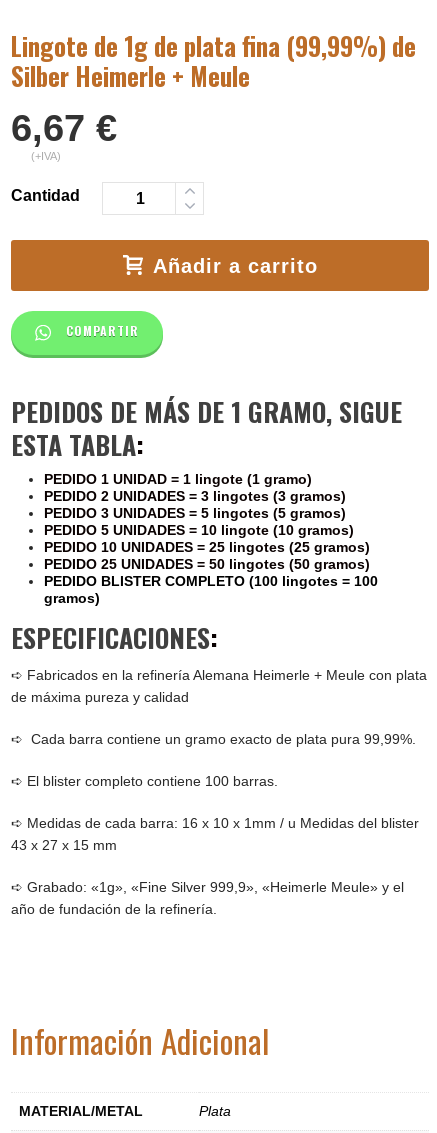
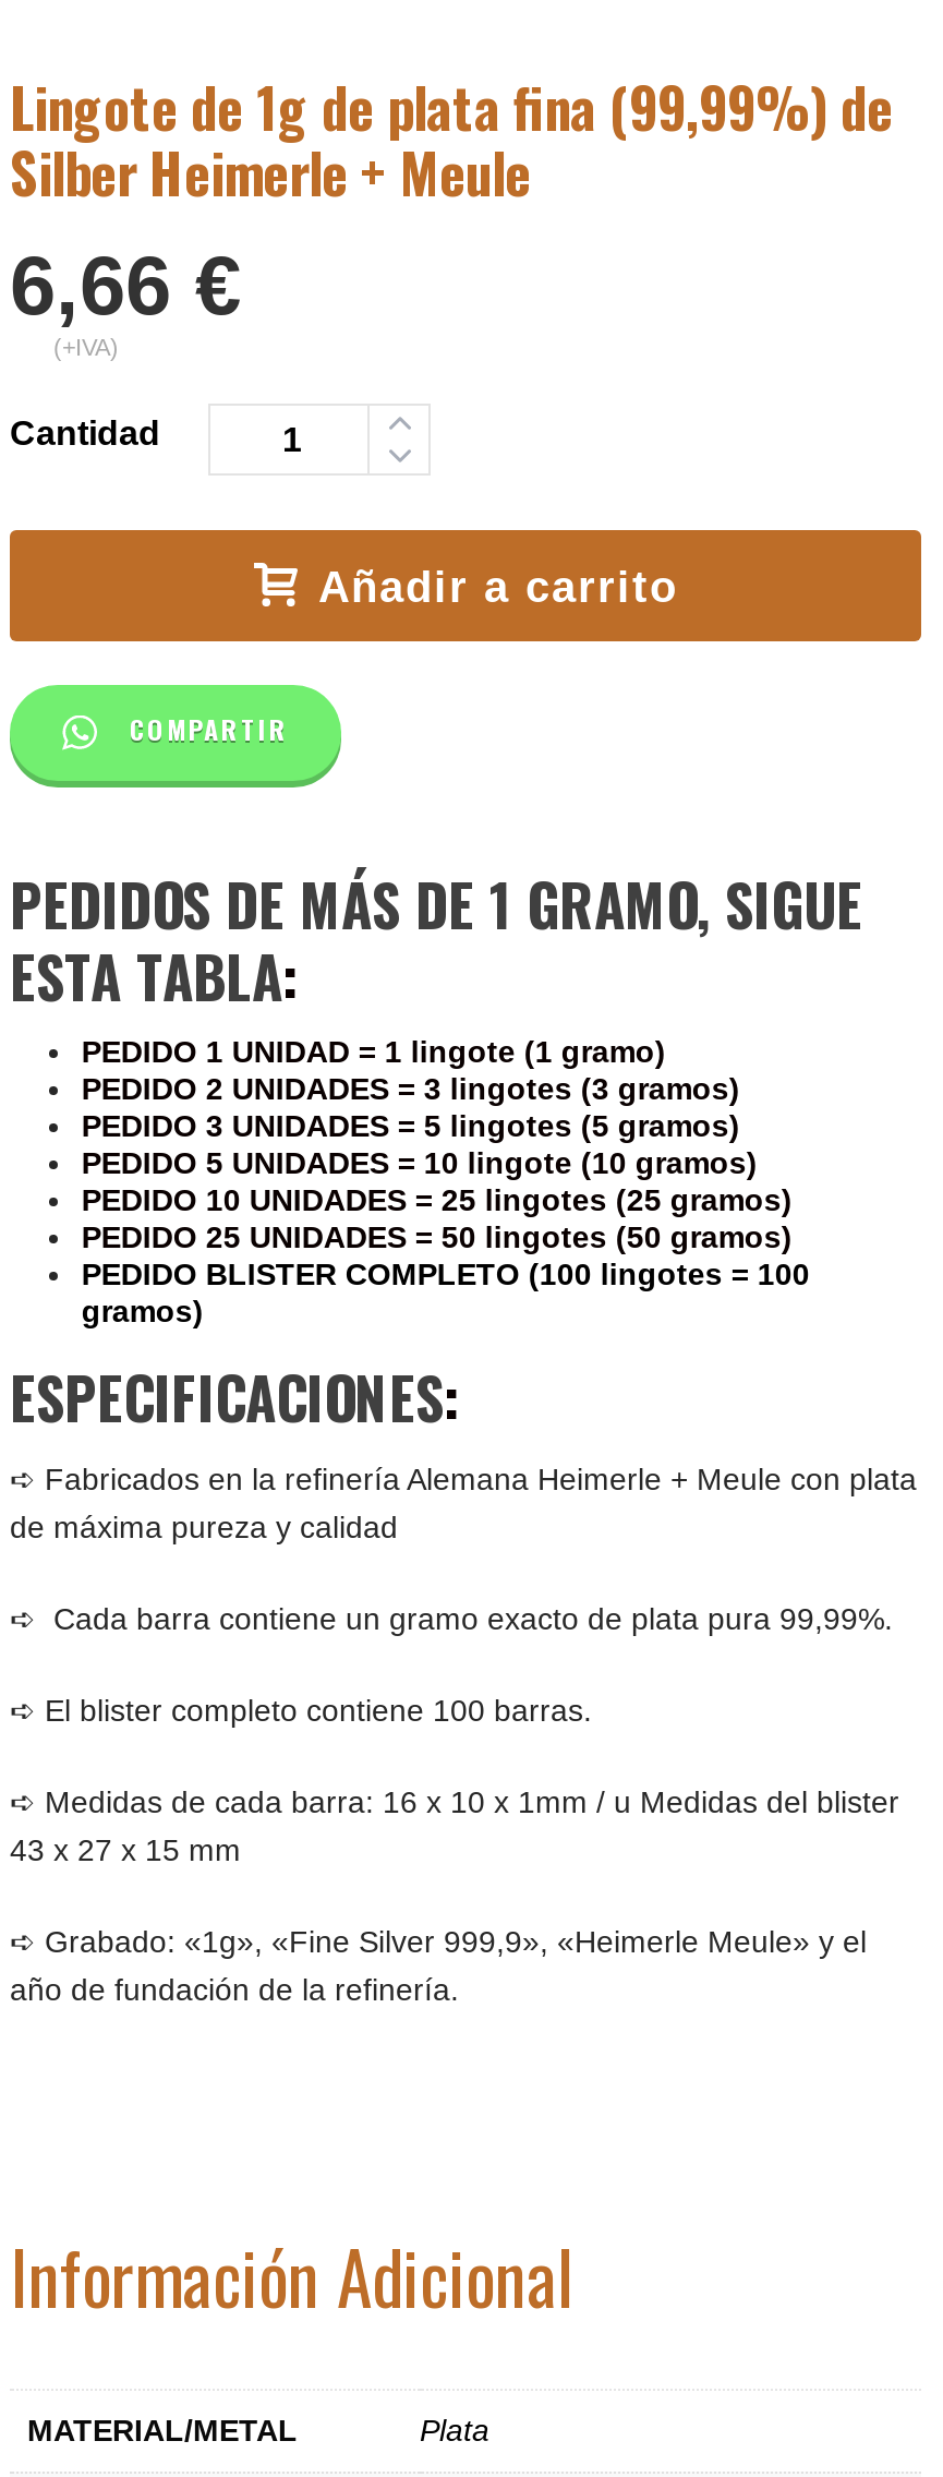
- 6,67 €
+ 6,66 €
